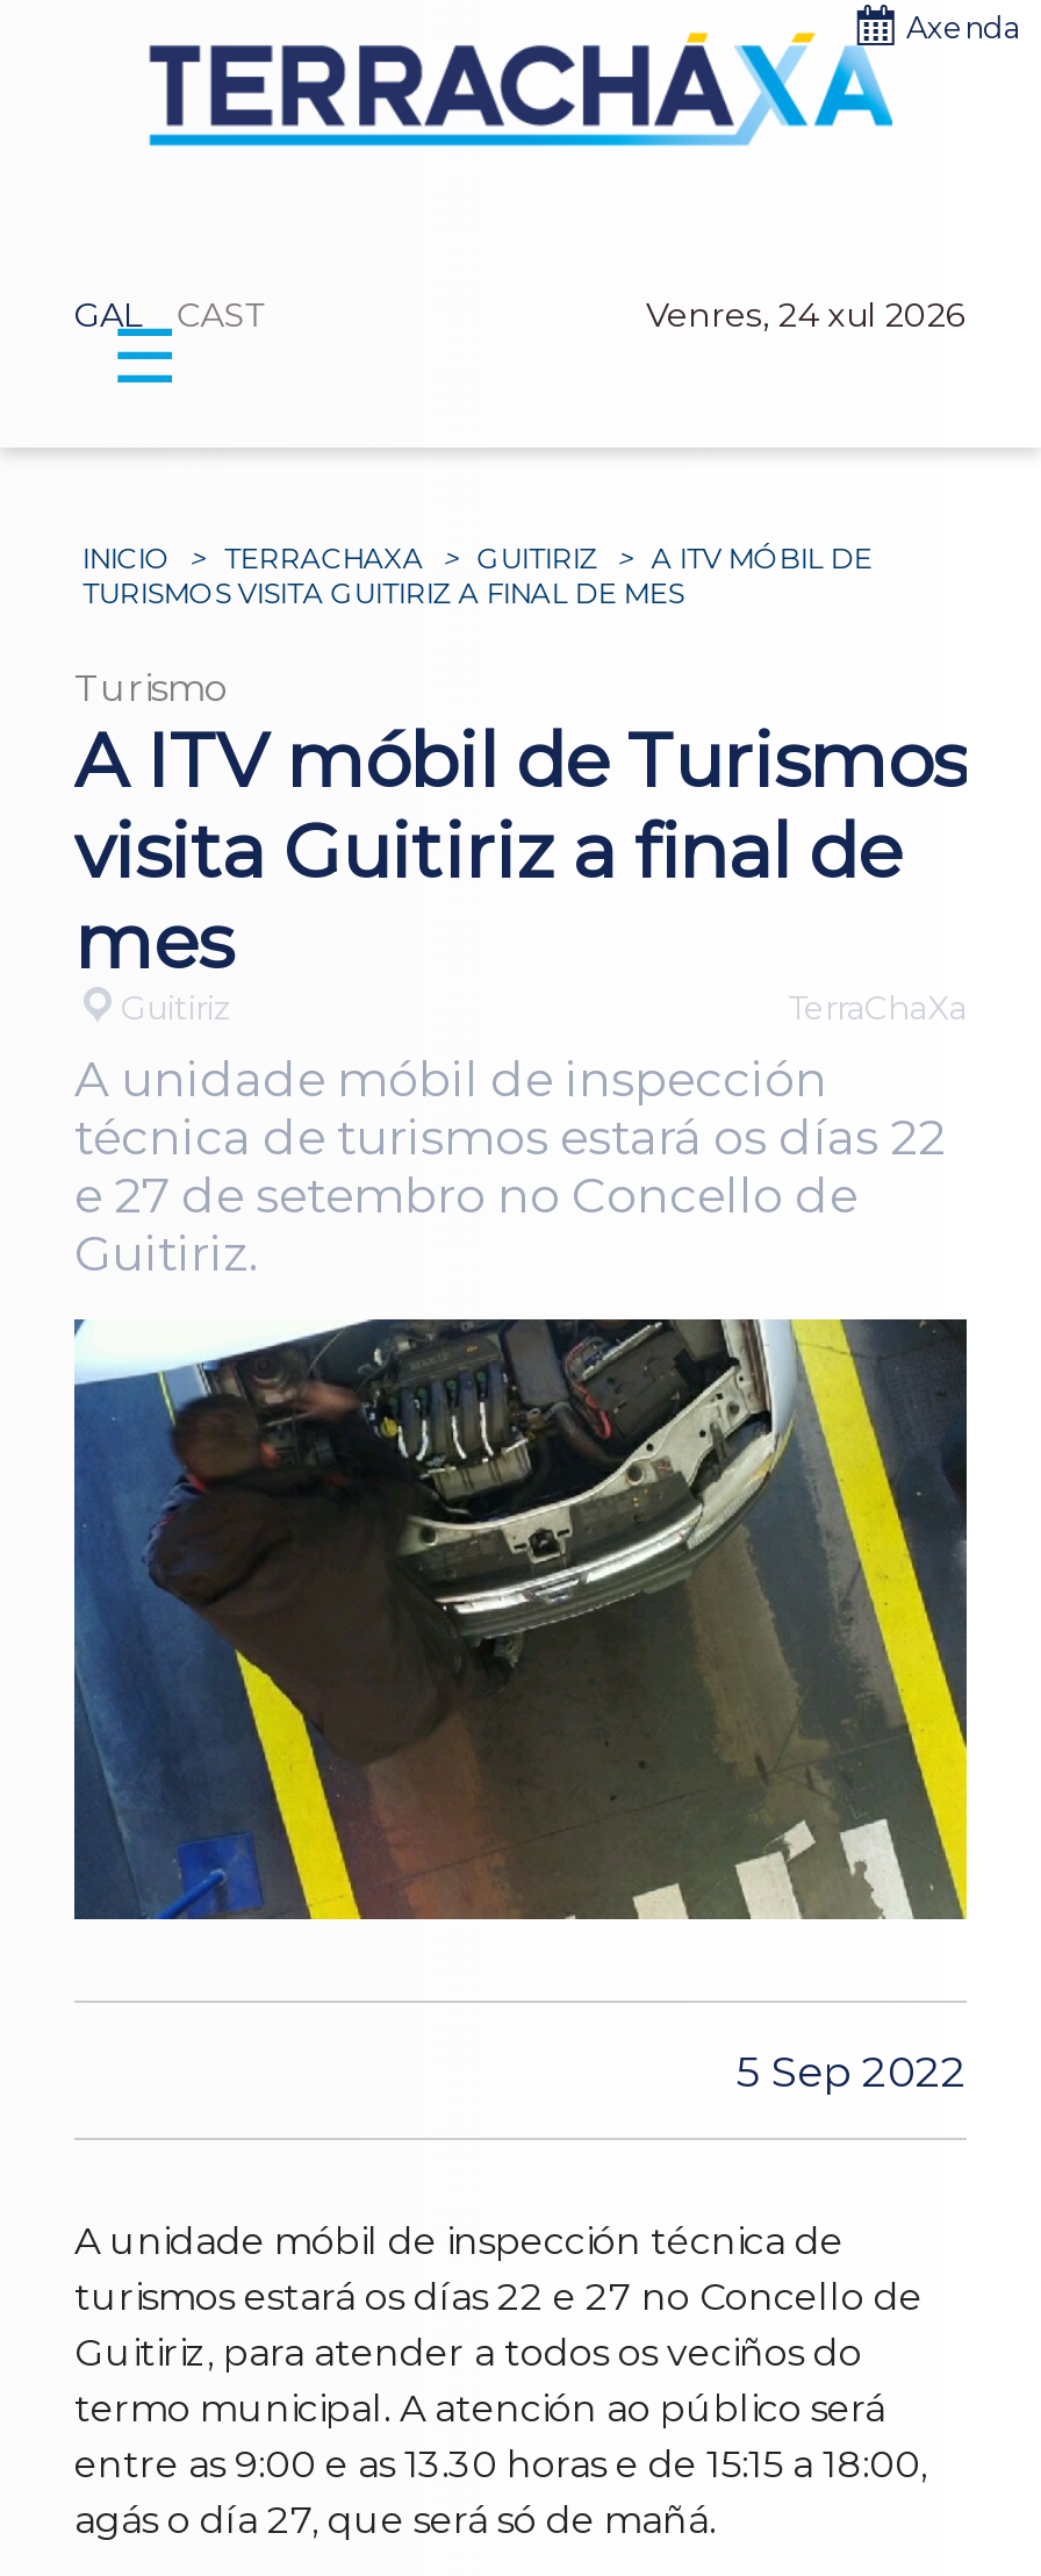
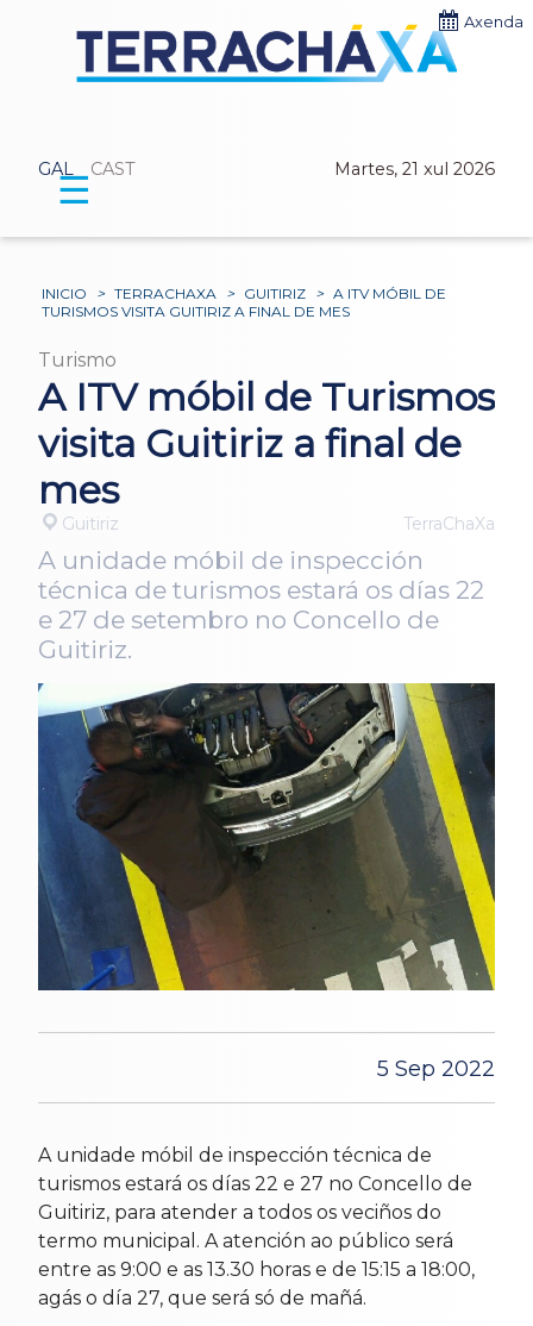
- Venres, 24 xul 2026
+ Martes, 21 xul 2026
